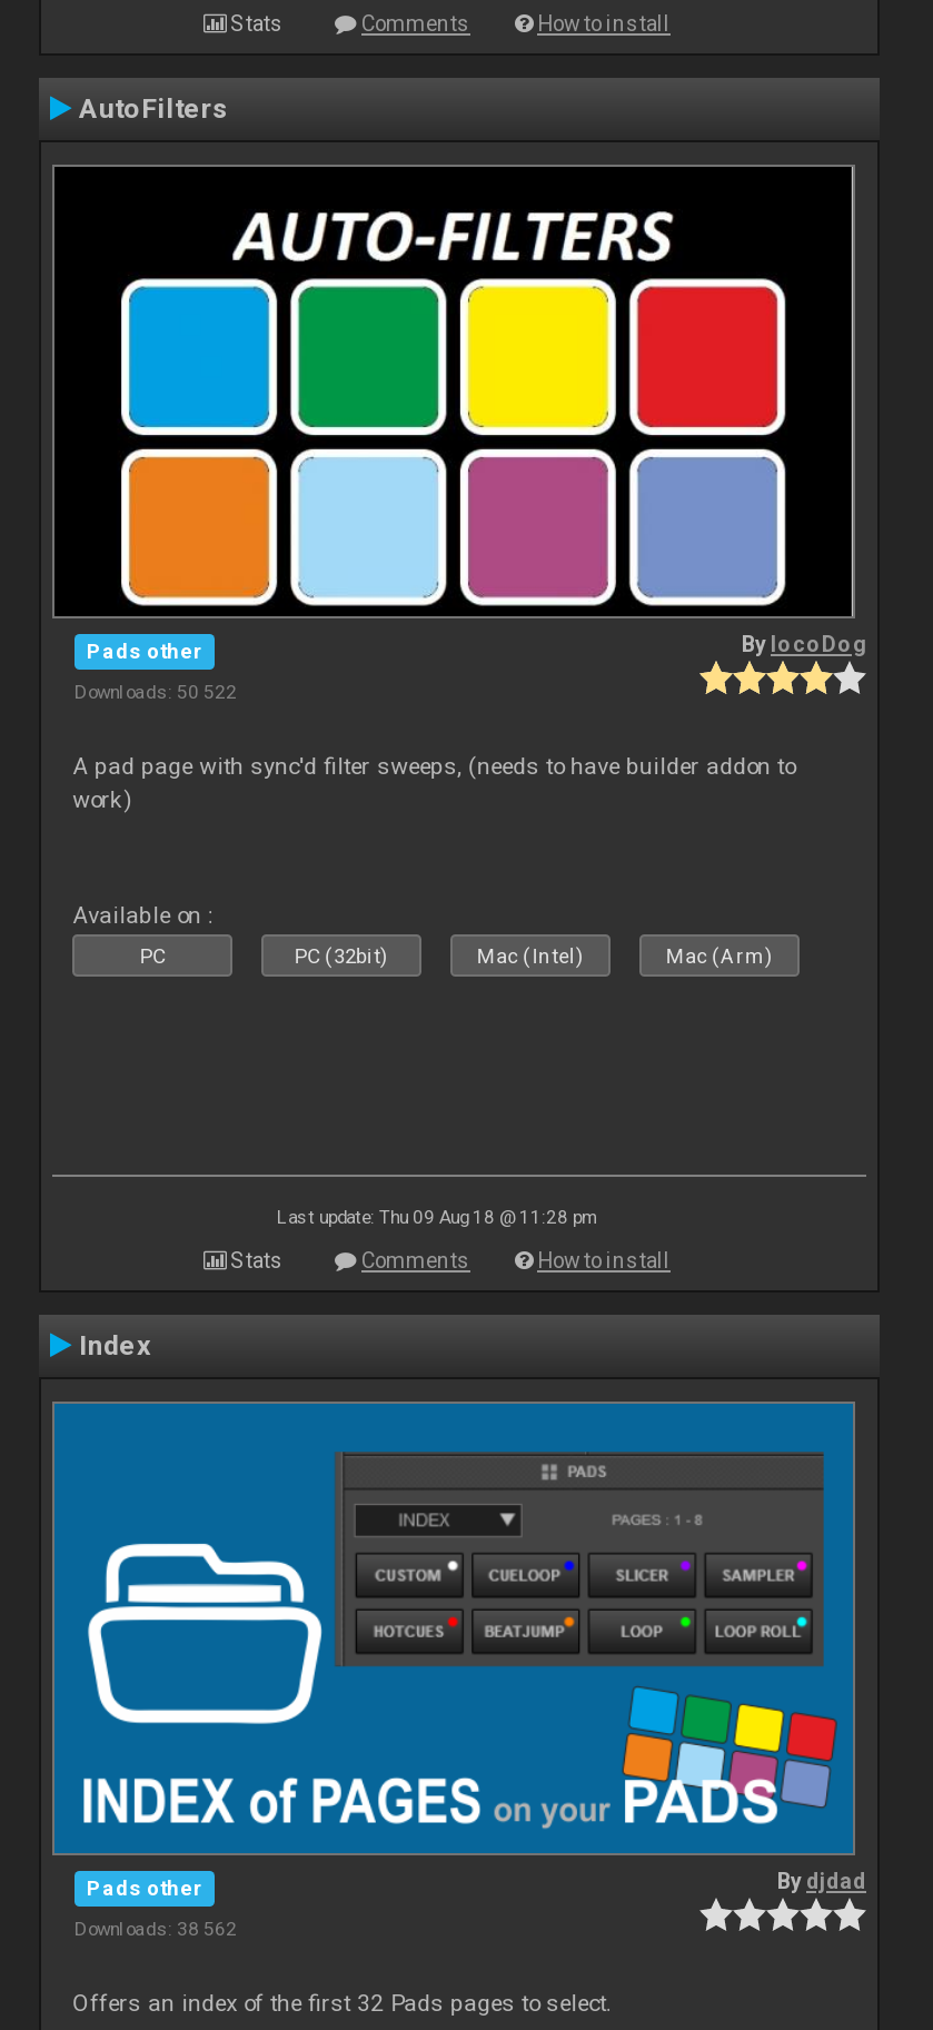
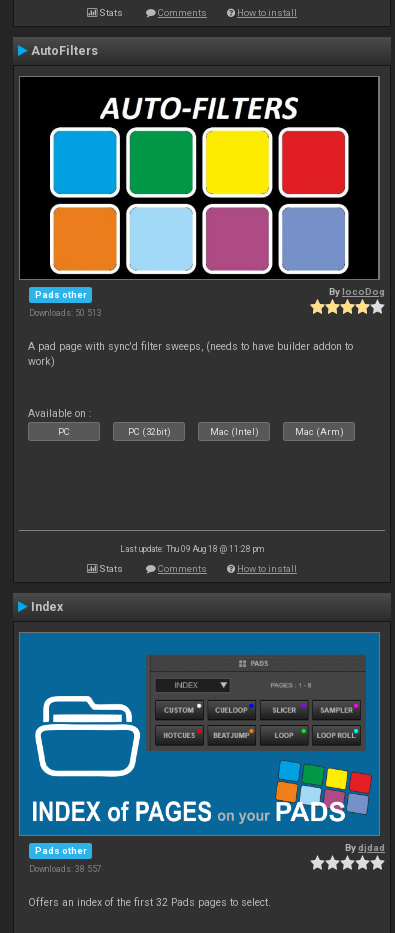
- Downloads: 50 522
+ Downloads: 50 513

- Downloads: 38 562
+ Downloads: 38 557
